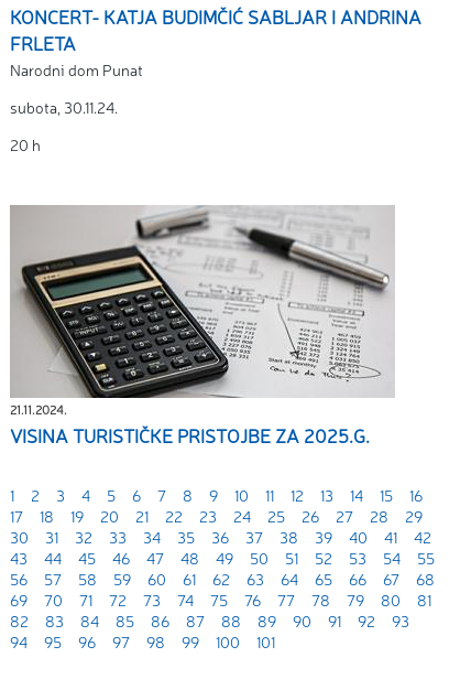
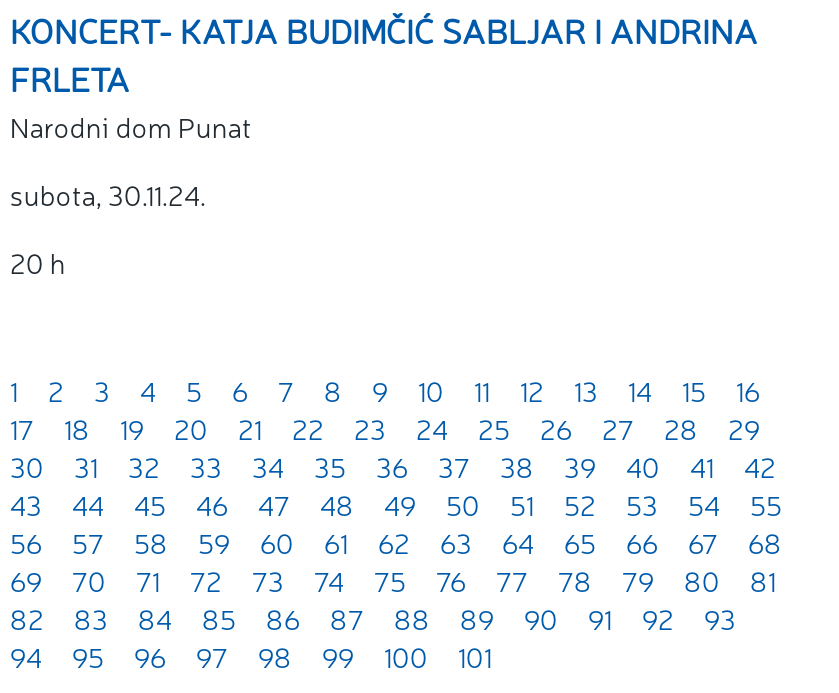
- [image]
- 21.11.2024.
- VISINA TURISTIČKE PRISTOJBE ZA 2025.G.
